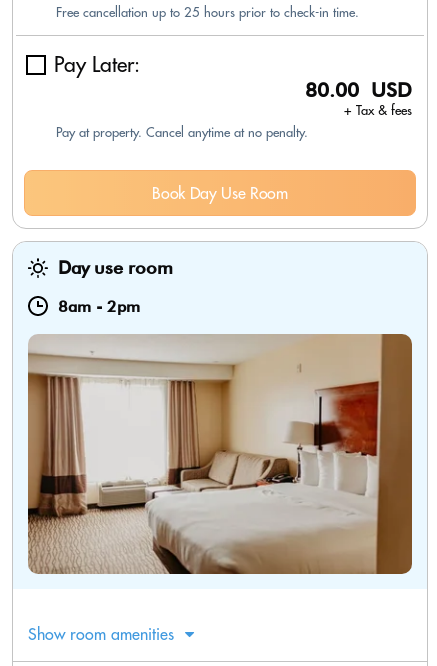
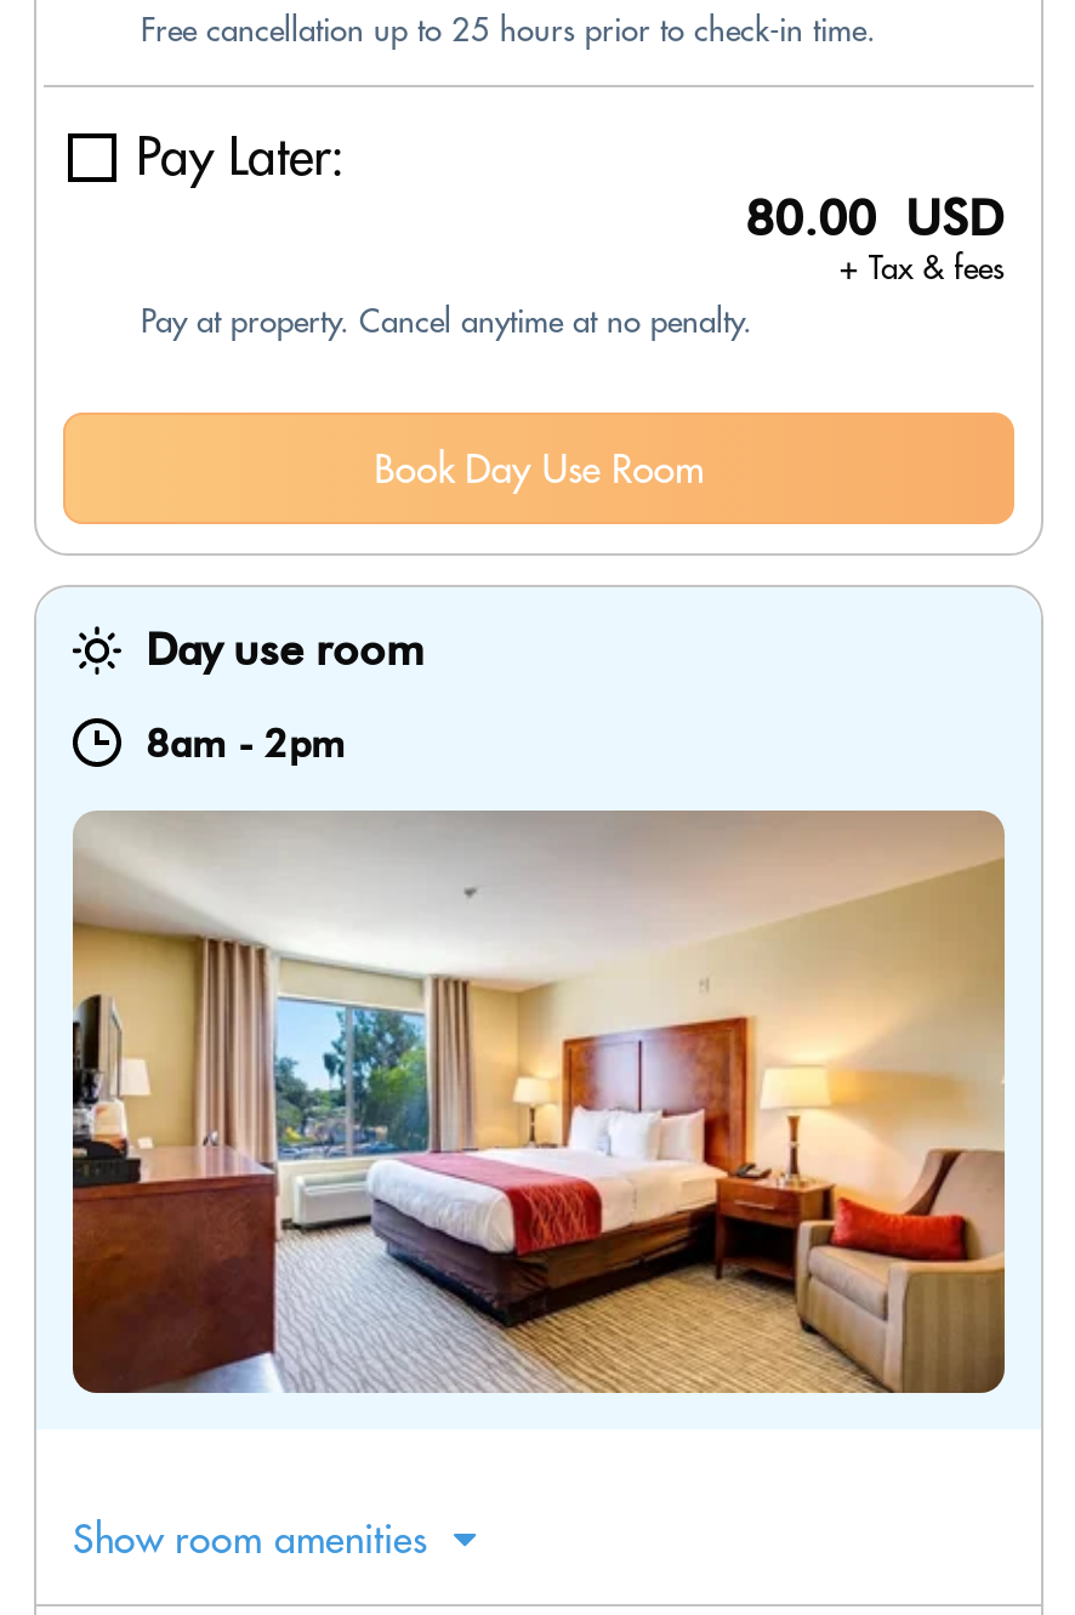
- [image]
+ [image]
